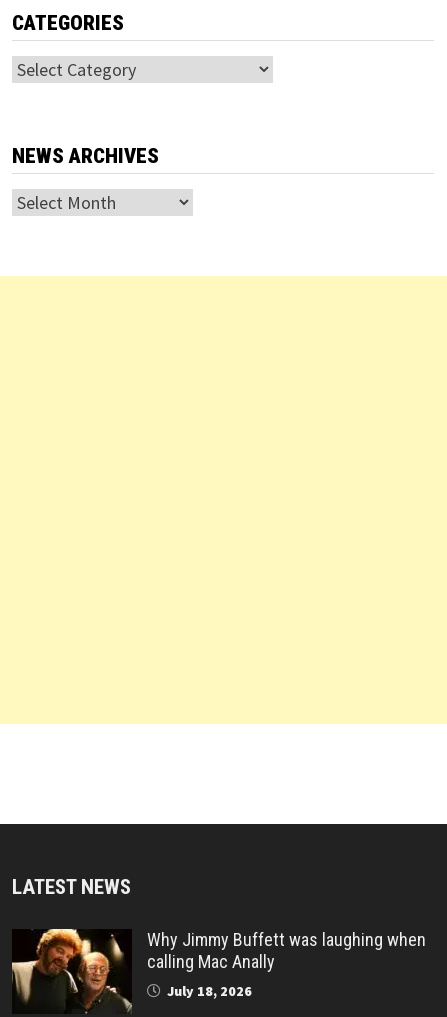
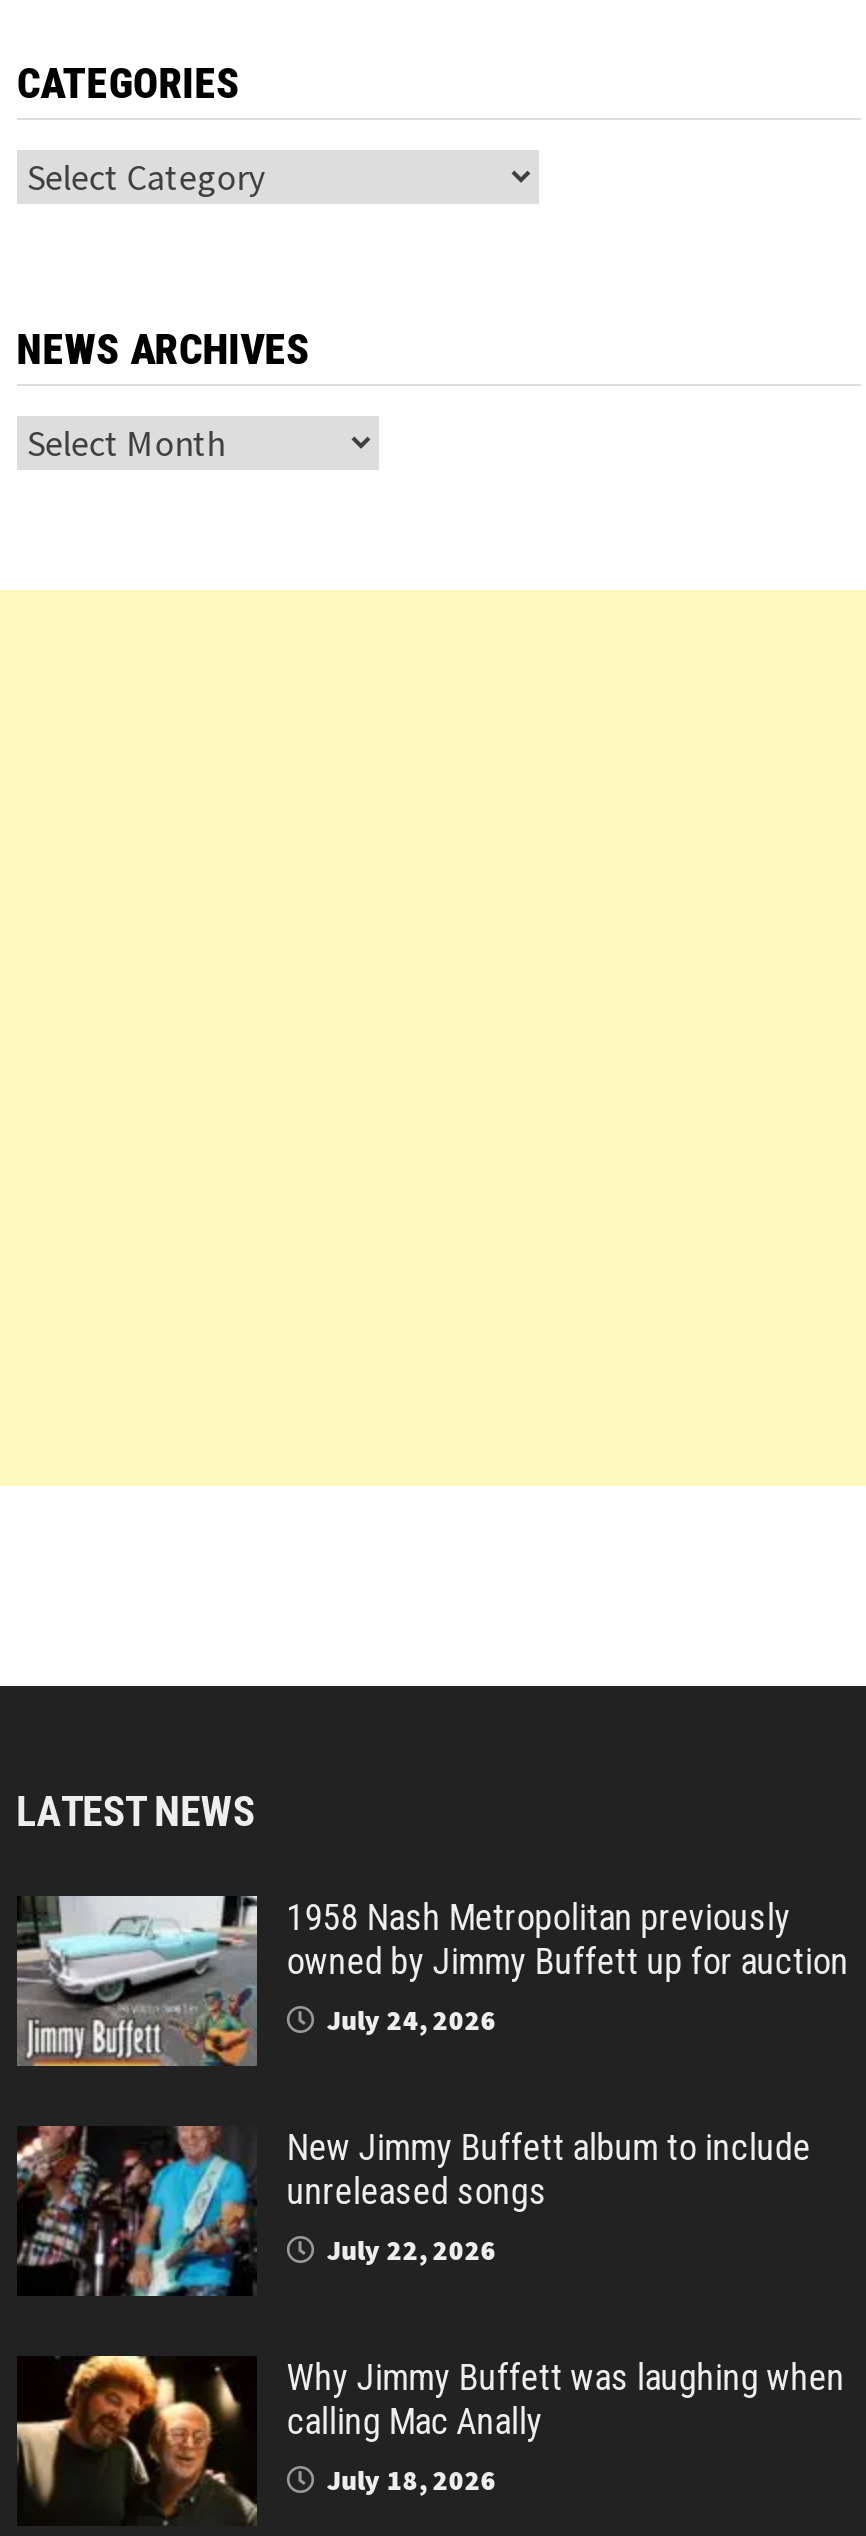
+ [image]
+ 1958 Nash Metropolitan previously
+ owned by Jimmy Buffett up for auction
+ July 24, 2026
+ New Jimmy Buffett album to include
+ unreleased songs
+ July 22, 2026

+ [image]
